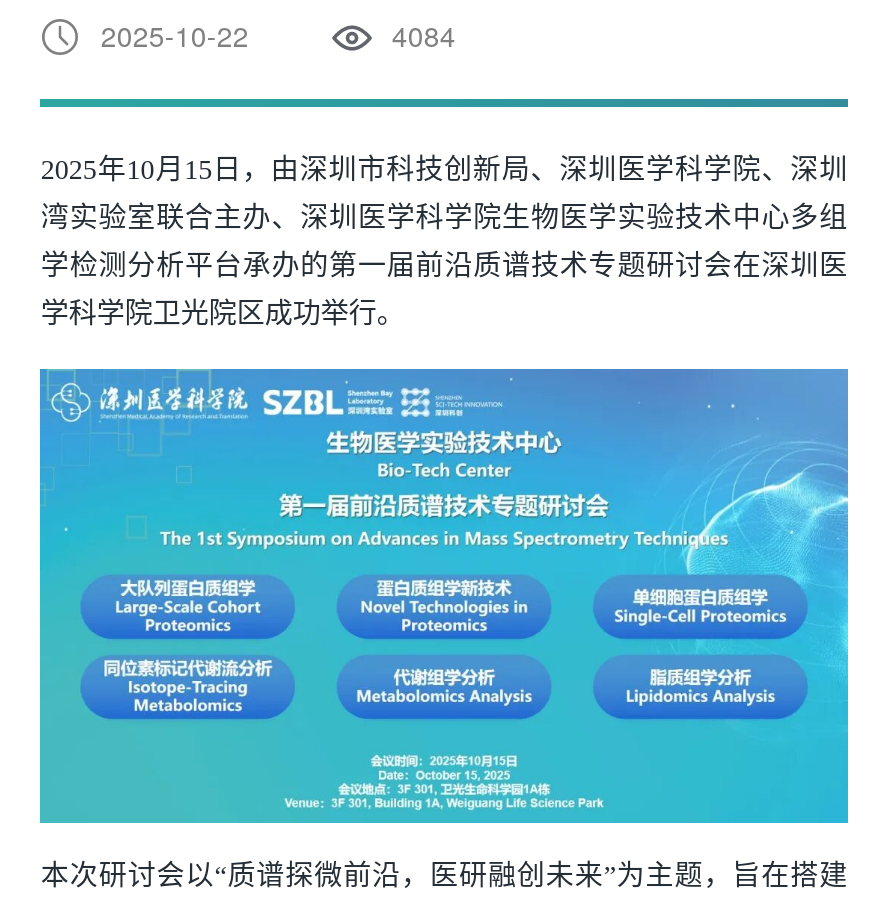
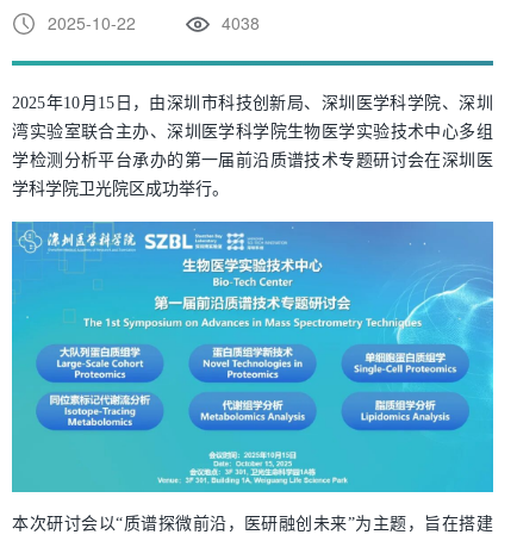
- 4084
+ 4038
